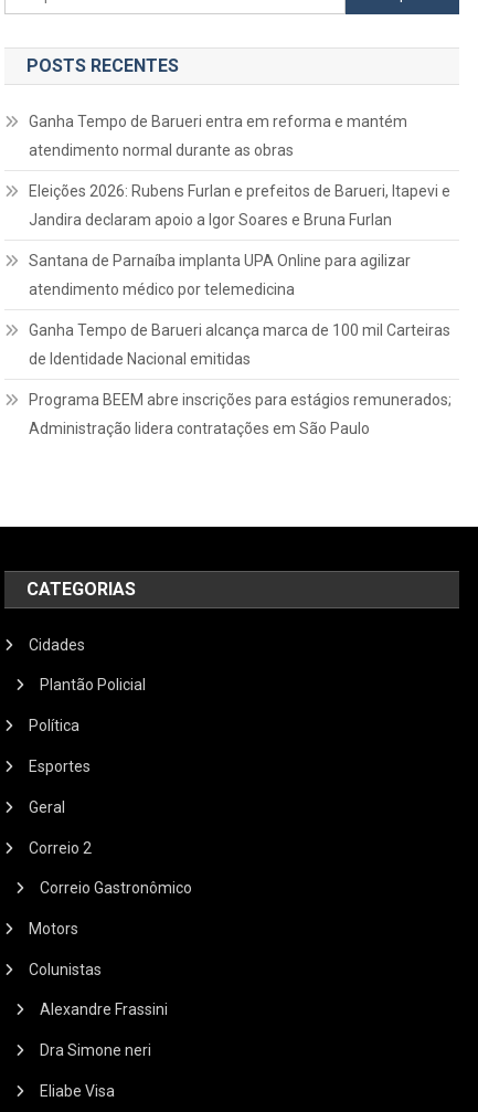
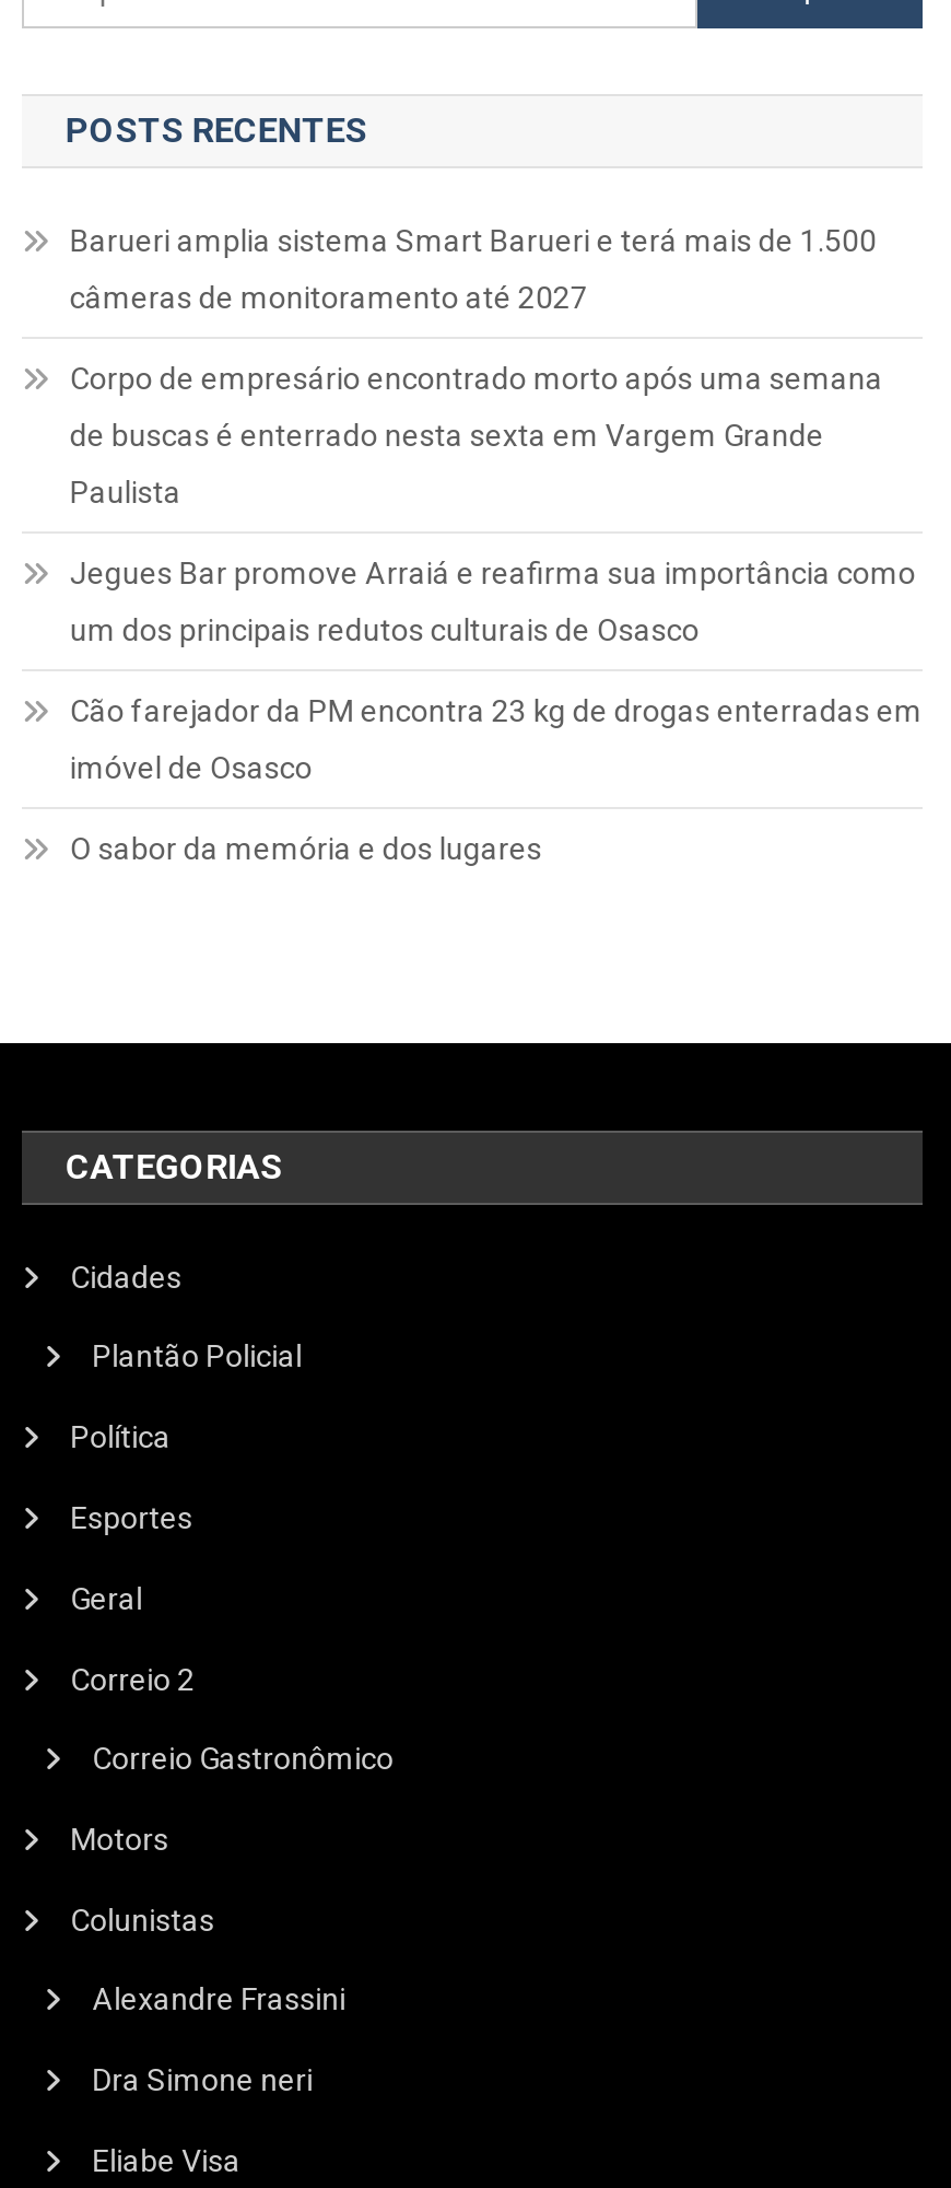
- Ganha Tempo de Barueri entra em reforma e mantém
+ Barueri amplia sistema Smart Barueri e terá mais de 1.500

- atendimento normal durante as obras
+ câmeras de monitoramento até 2027

- Eleições 2026: Rubens Furlan e prefeitos de Barueri, Itapevi e
+ Corpo de empresário encontrado morto após uma semana

- Jandira declaram apoio a Igor Soares e Bruna Furlan
+ de buscas é enterrado nesta sexta em Vargem Grande

- Santana de Parnaíba implanta UPA Online para agilizar
+ Paulista

- atendimento médico por telemedicina
+ Jegues Bar promove Arraiá e reafirma sua importância como

- Ganha Tempo de Barueri alcança marca de 100 mil Carteiras
+ um dos principais redutos culturais de Osasco

- de Identidade Nacional emitidas
+ Cão farejador da PM encontra 23 kg de drogas enterradas em

- Programa BEEM abre inscrições para estágios remunerados;
+ imóvel de Osasco

- Administração lidera contratações em São Paulo
+ O sabor da memória e dos lugares
